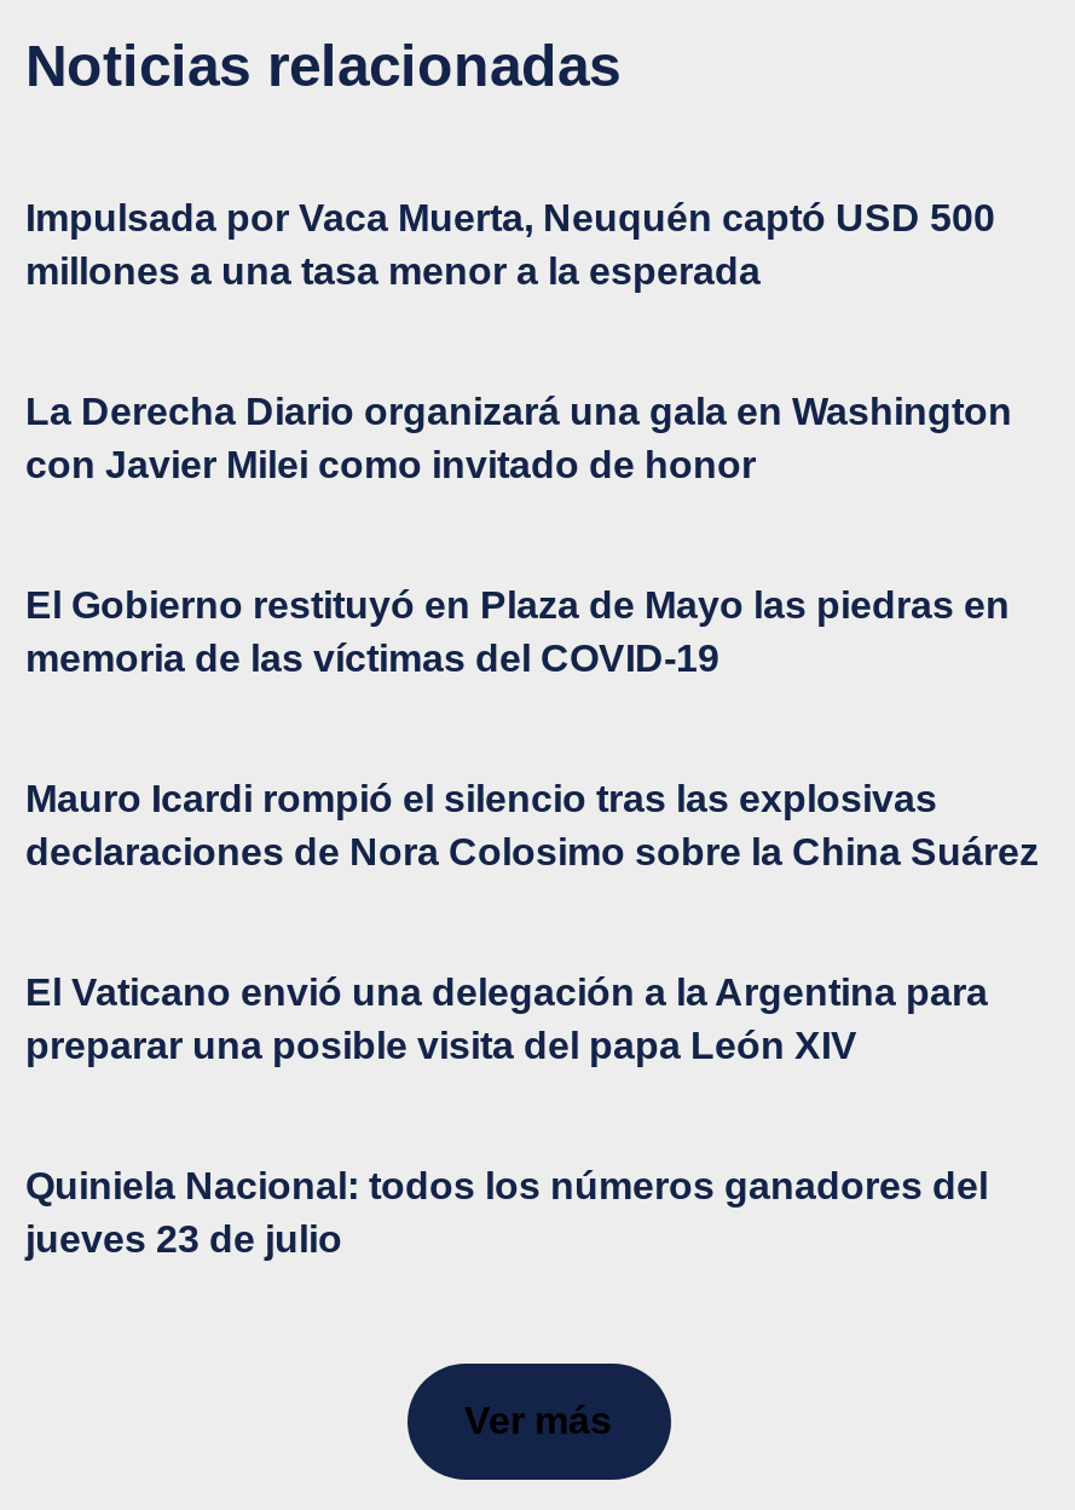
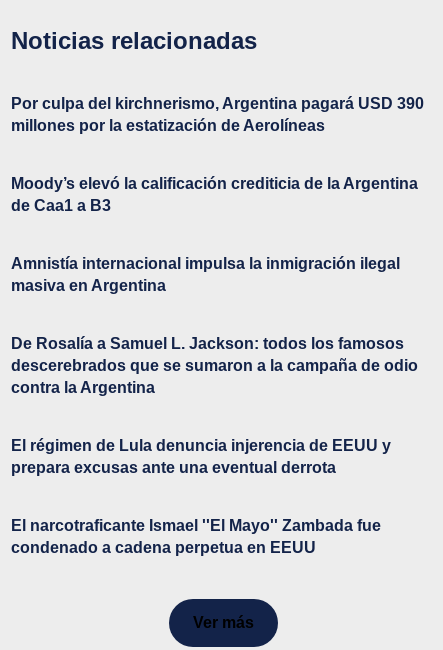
- Impulsada por Vaca Muerta, Neuquén captó USD 500
- millones a una tasa menor a la esperada
+ Por culpa del kirchnerismo, Argentina pagará USD 390
+ millones por la estatización de Aerolíneas

- La Derecha Diario organizará una gala en Washington
- con Javier Milei como invitado de honor
+ Moody’s elevó la calificación crediticia de la Argentina
+ de Caa1 a B3

- El Gobierno restituyó en Plaza de Mayo las piedras en
- memoria de las víctimas del COVID-19
+ Amnistía internacional impulsa la inmigración ilegal
+ masiva en Argentina

- Mauro Icardi rompió el silencio tras las explosivas
- declaraciones de Nora Colosimo sobre la China Suárez
+ De Rosalía a Samuel L. Jackson: todos los famosos
+ descerebrados que se sumaron a la campaña de odio
+ contra la Argentina

- El Vaticano envió una delegación a la Argentina para
- preparar una posible visita del papa León XIV
+ El régimen de Lula denuncia injerencia de EEUU y
+ prepara excusas ante una eventual derrota

- Quiniela Nacional: todos los números ganadores del
- jueves 23 de julio
+ El narcotraficante Ismael ''El Mayo'' Zambada fue
+ condenado a cadena perpetua en EEUU
